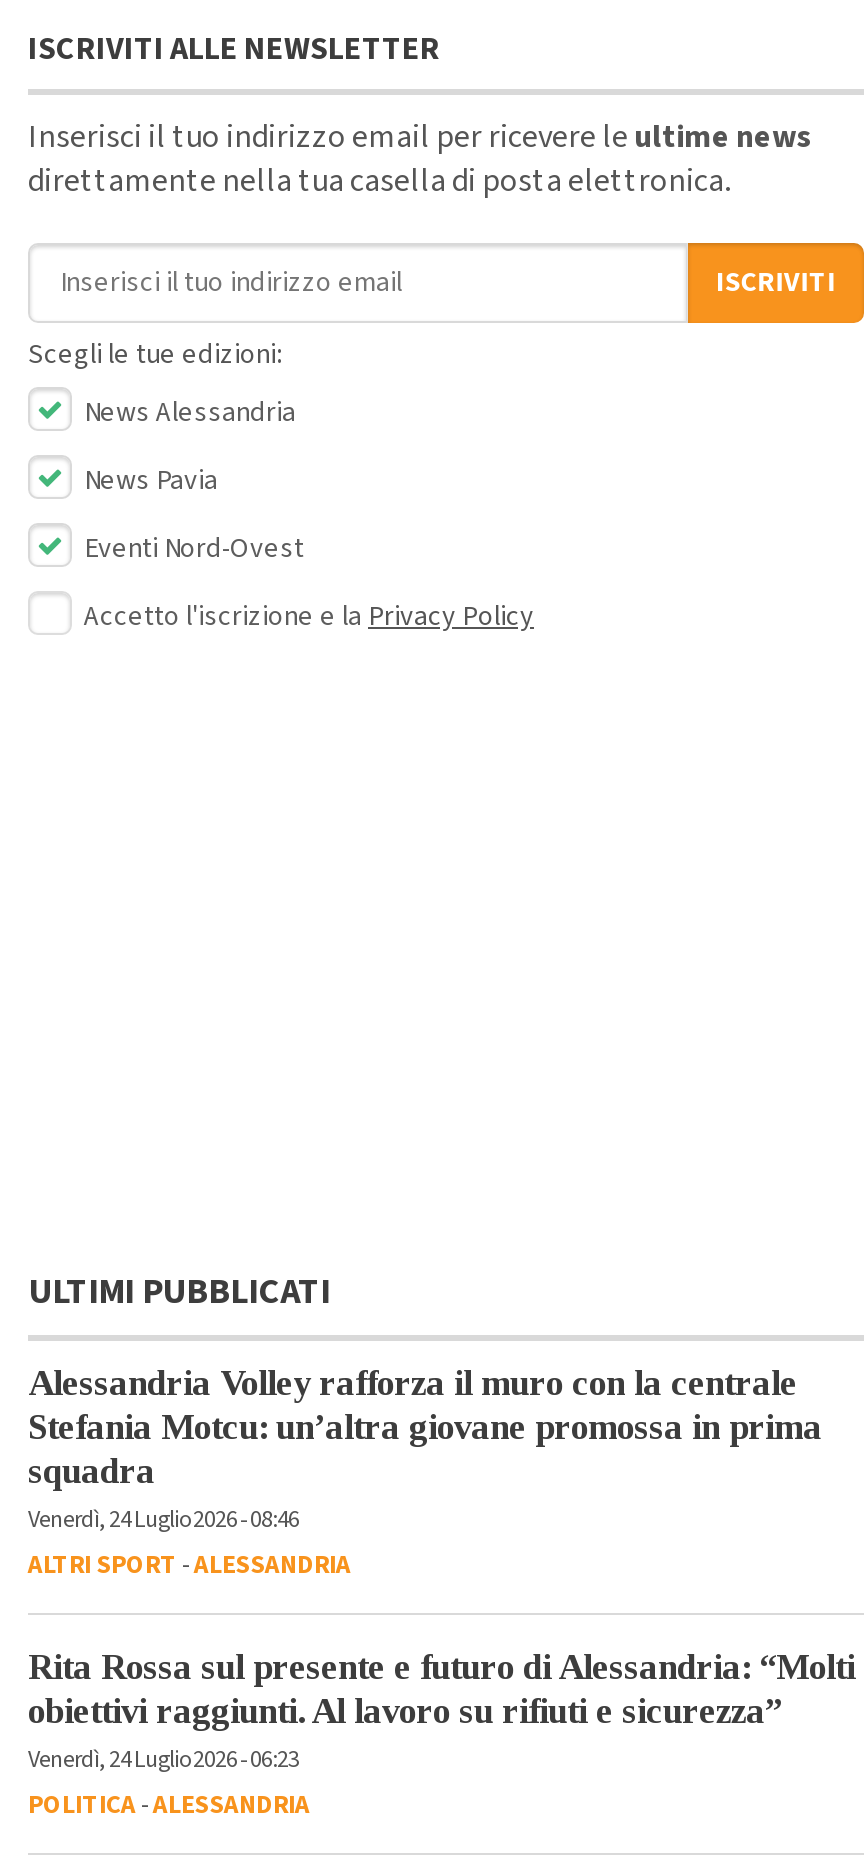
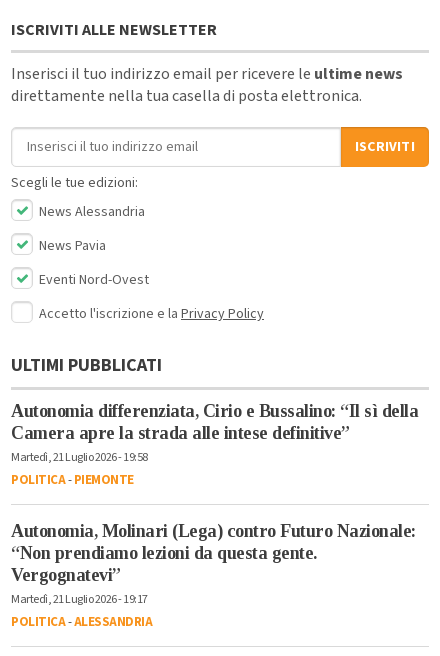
- Alessandria Volley rafforza il muro con la centrale
- Stefania Motcu: un’altra giovane promossa in prima
- squadra
- Venerdì, 24 Luglio 2026 - 08:46
- ALTRI SPORT -ALESSANDRIA
+ Autonomia differenziata, Cirio e Bussalino: “Il sì della
+ Camera apre la strada alle intese definitive”
+ Martedì, 21 Luglio 2026 - 19:58
+ POLITICA-PIEMONTE

- Rita Rossa sul presente e futuro di Alessandria: “Molti
- obiettivi raggiunti. Al lavoro su rifiuti e sicurezza”
- Venerdì, 24 Luglio 2026 - 06:23
+ Autonomia, Molinari (Lega) contro Futuro Nazionale:
+ “Non prendiamo lezioni da questa gente.
+ Vergognatevi”
+ Martedì, 21 Luglio 2026 - 19:17
